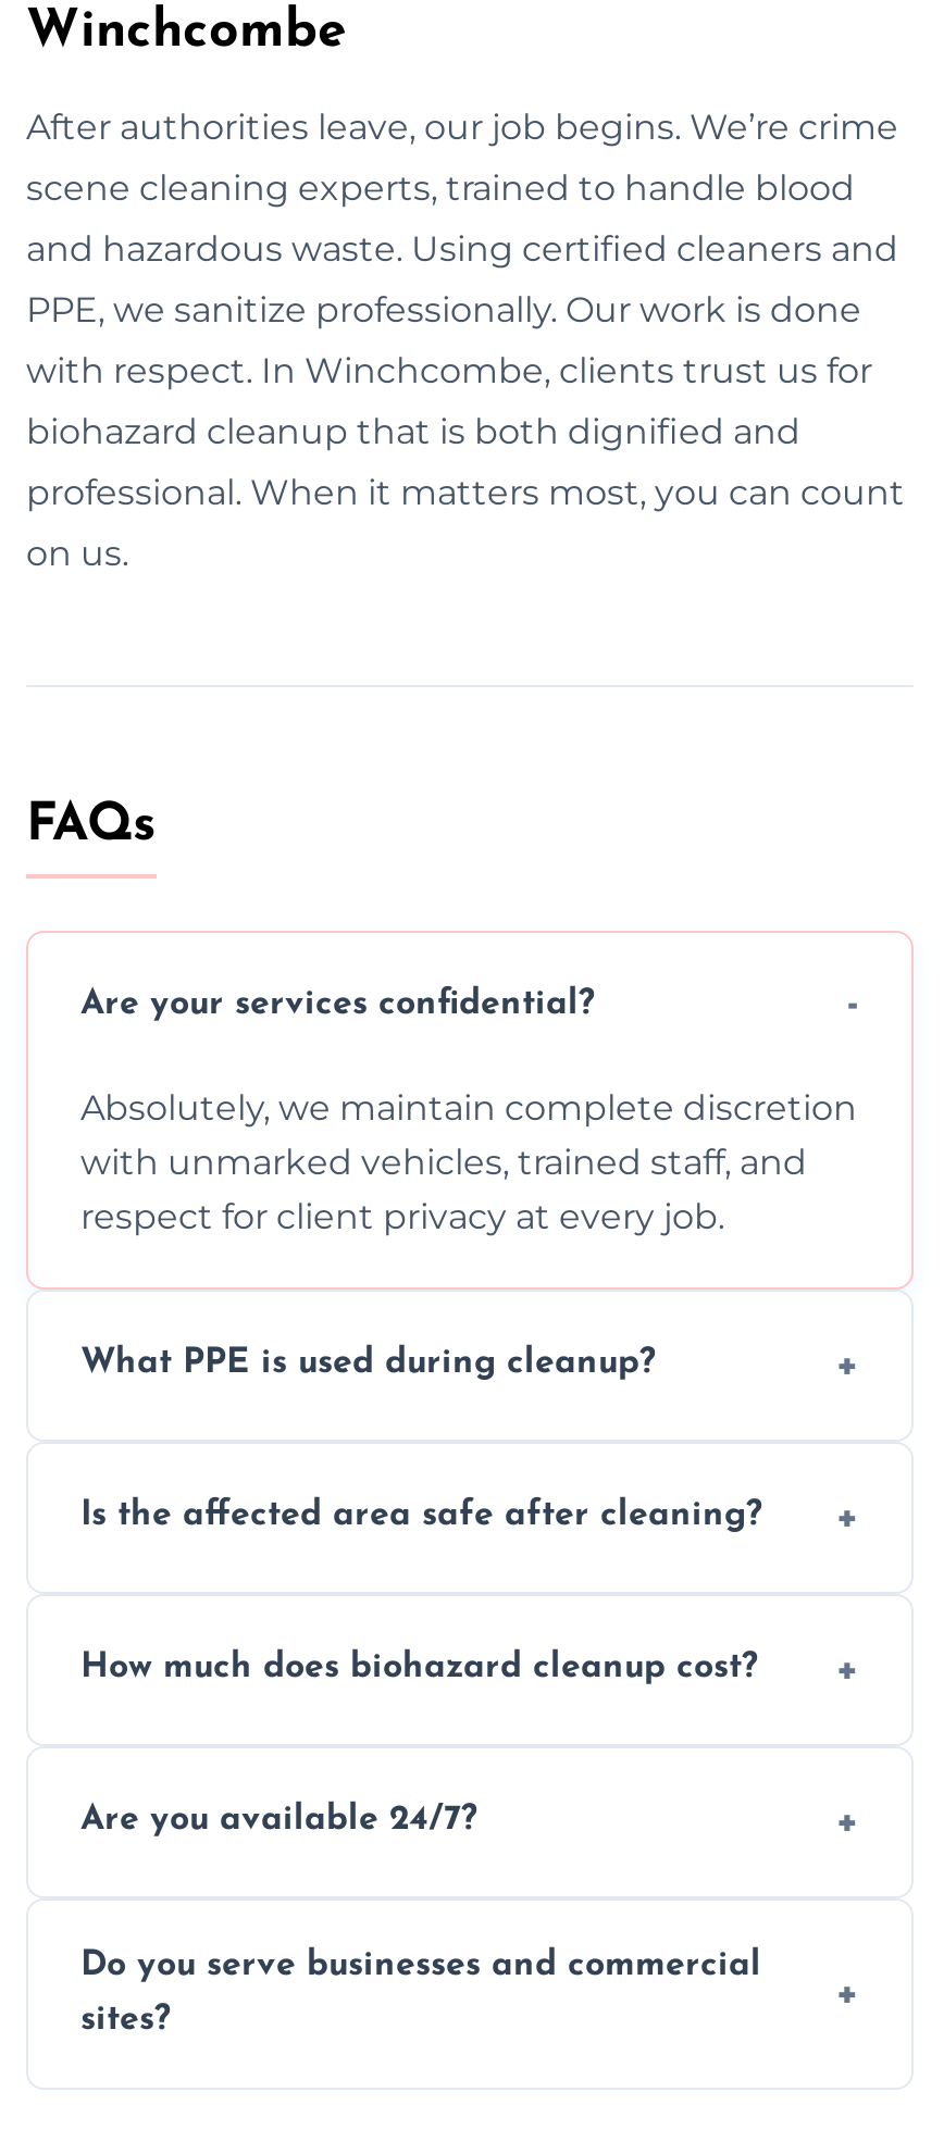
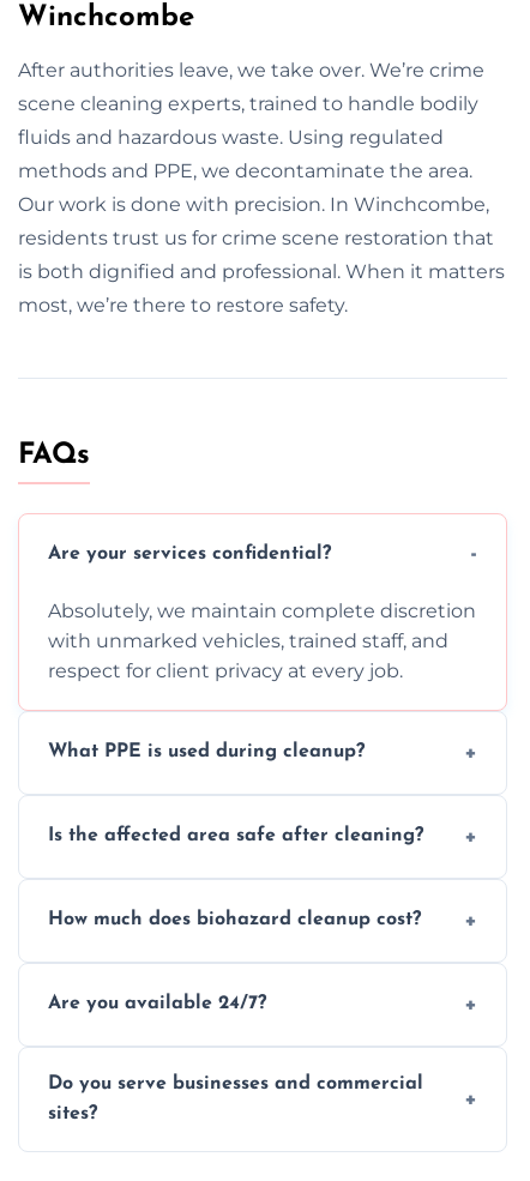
- After authorities leave, our job begins. We’re crime
+ After authorities leave, we take over. We’re crime

- scene cleaning experts, trained to handle blood
+ scene cleaning experts, trained to handle bodily

- and hazardous waste. Using certified cleaners and
+ fluids and hazardous waste. Using regulated

- PPE, we sanitize professionally. Our work is done
+ methods and PPE, we decontaminate the area.

- with respect. In Winchcombe, clients trust us for
+ Our work is done with precision. In Winchcombe,

- biohazard cleanup that is both dignified and
+ residents trust us for crime scene restoration that

- professional. When it matters most, you can count
+ is both dignified and professional. When it matters

- on us.
+ most, we’re there to restore safety.
